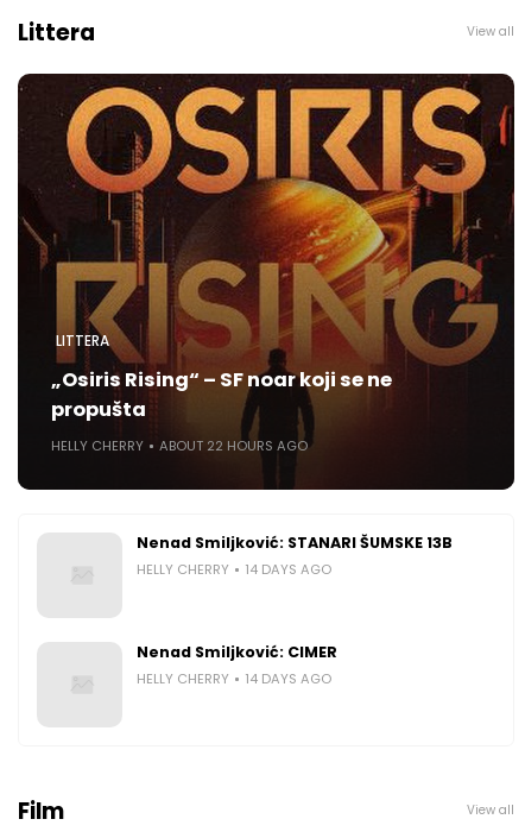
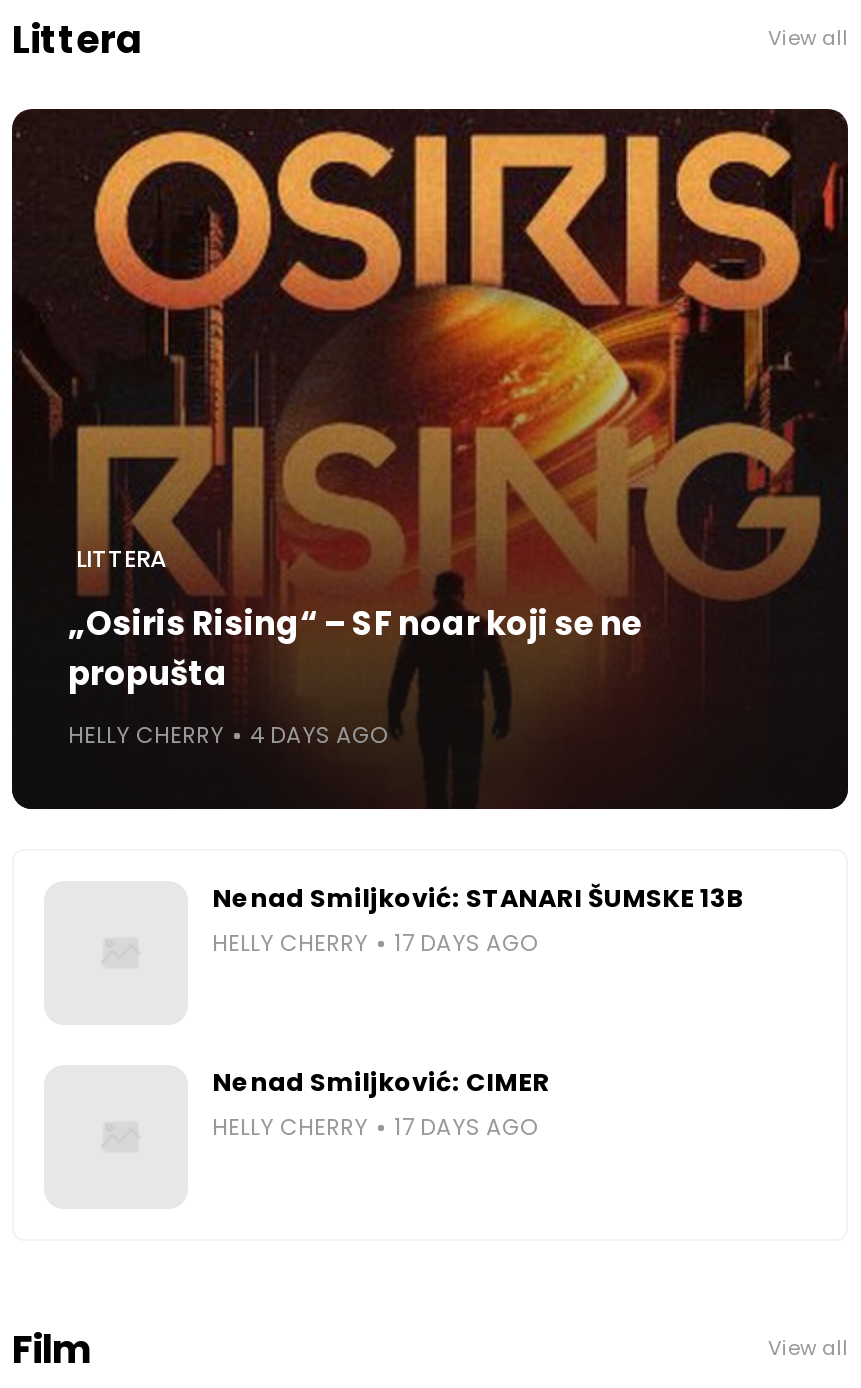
- ABOUT 22 HOURS AGO
+ 4 DAYS AGO

- HELLY CHERRY 14 DAYS AGO
+ HELLY CHERRY 17 DAYS AGO

- HELLY CHERRY 14 DAYS AGO
+ HELLY CHERRY 17 DAYS AGO
